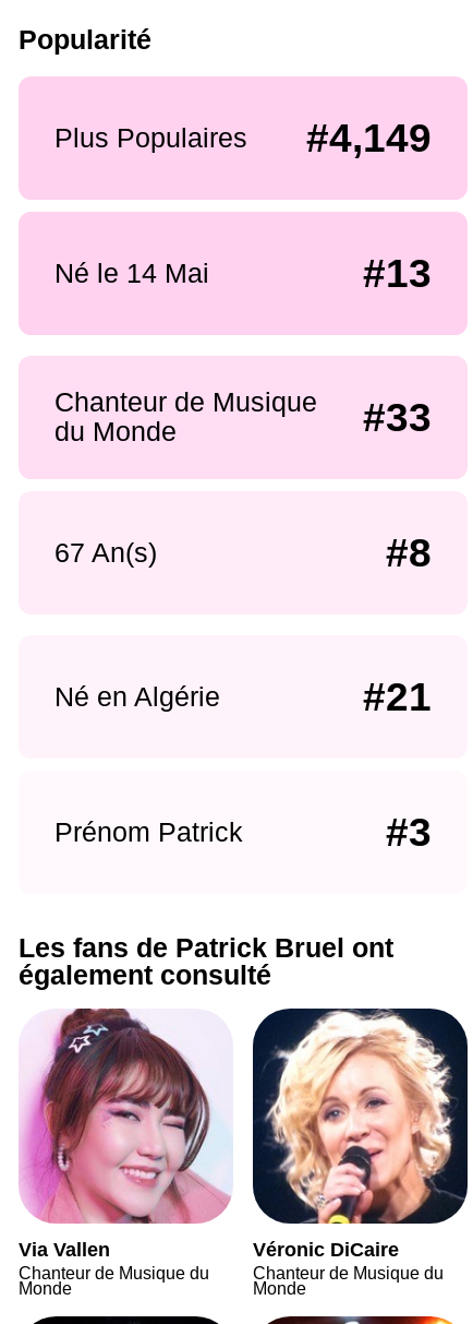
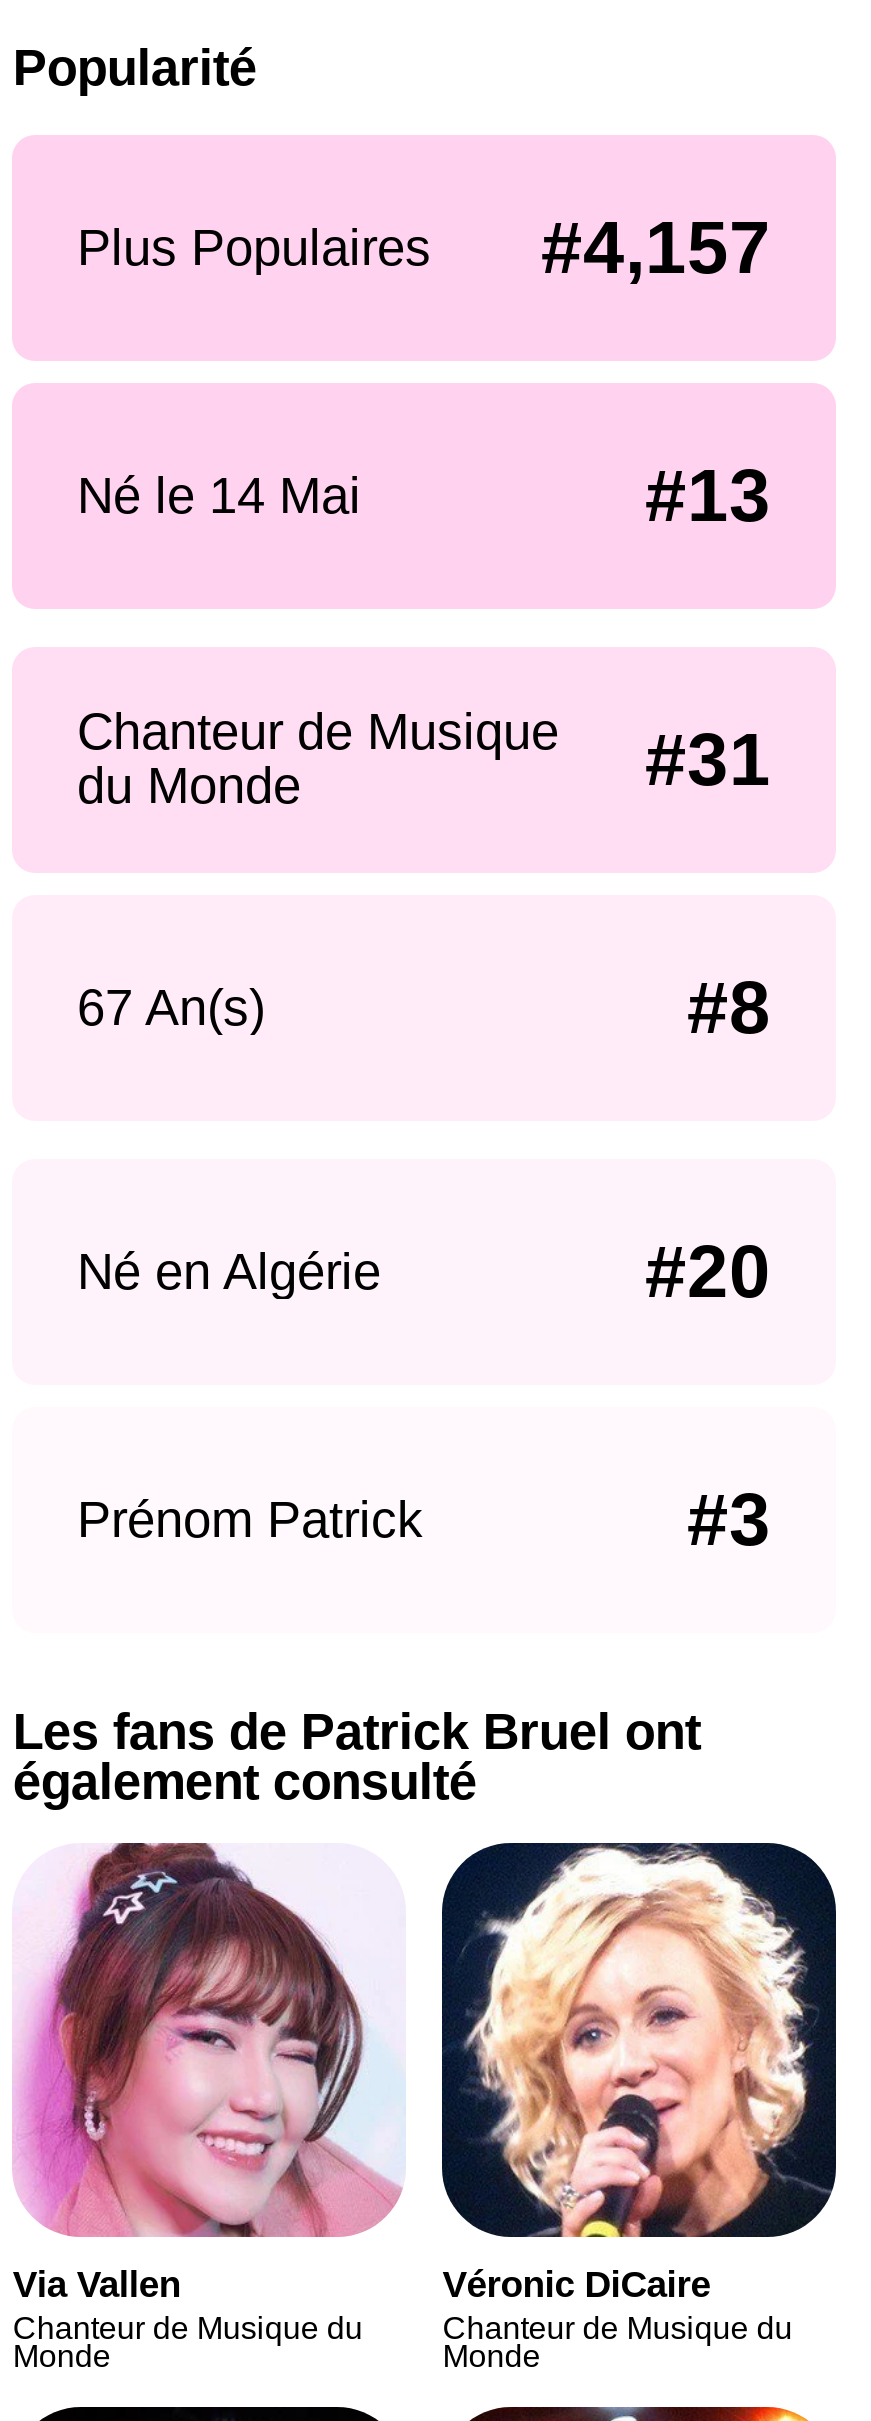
- Plus Populaires #4,149
+ Plus Populaires #4,157

- Chanteur de Musique #33
+ Chanteur de Musique #31

- #21
+ #20
